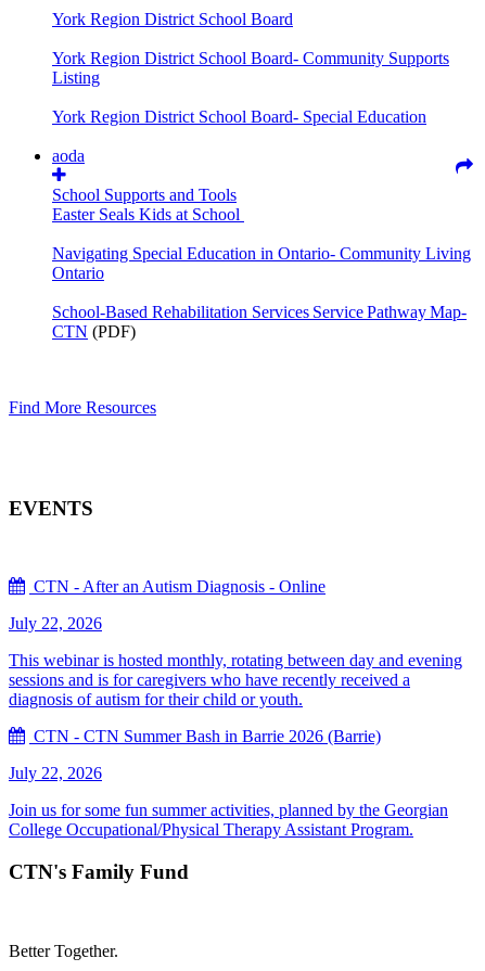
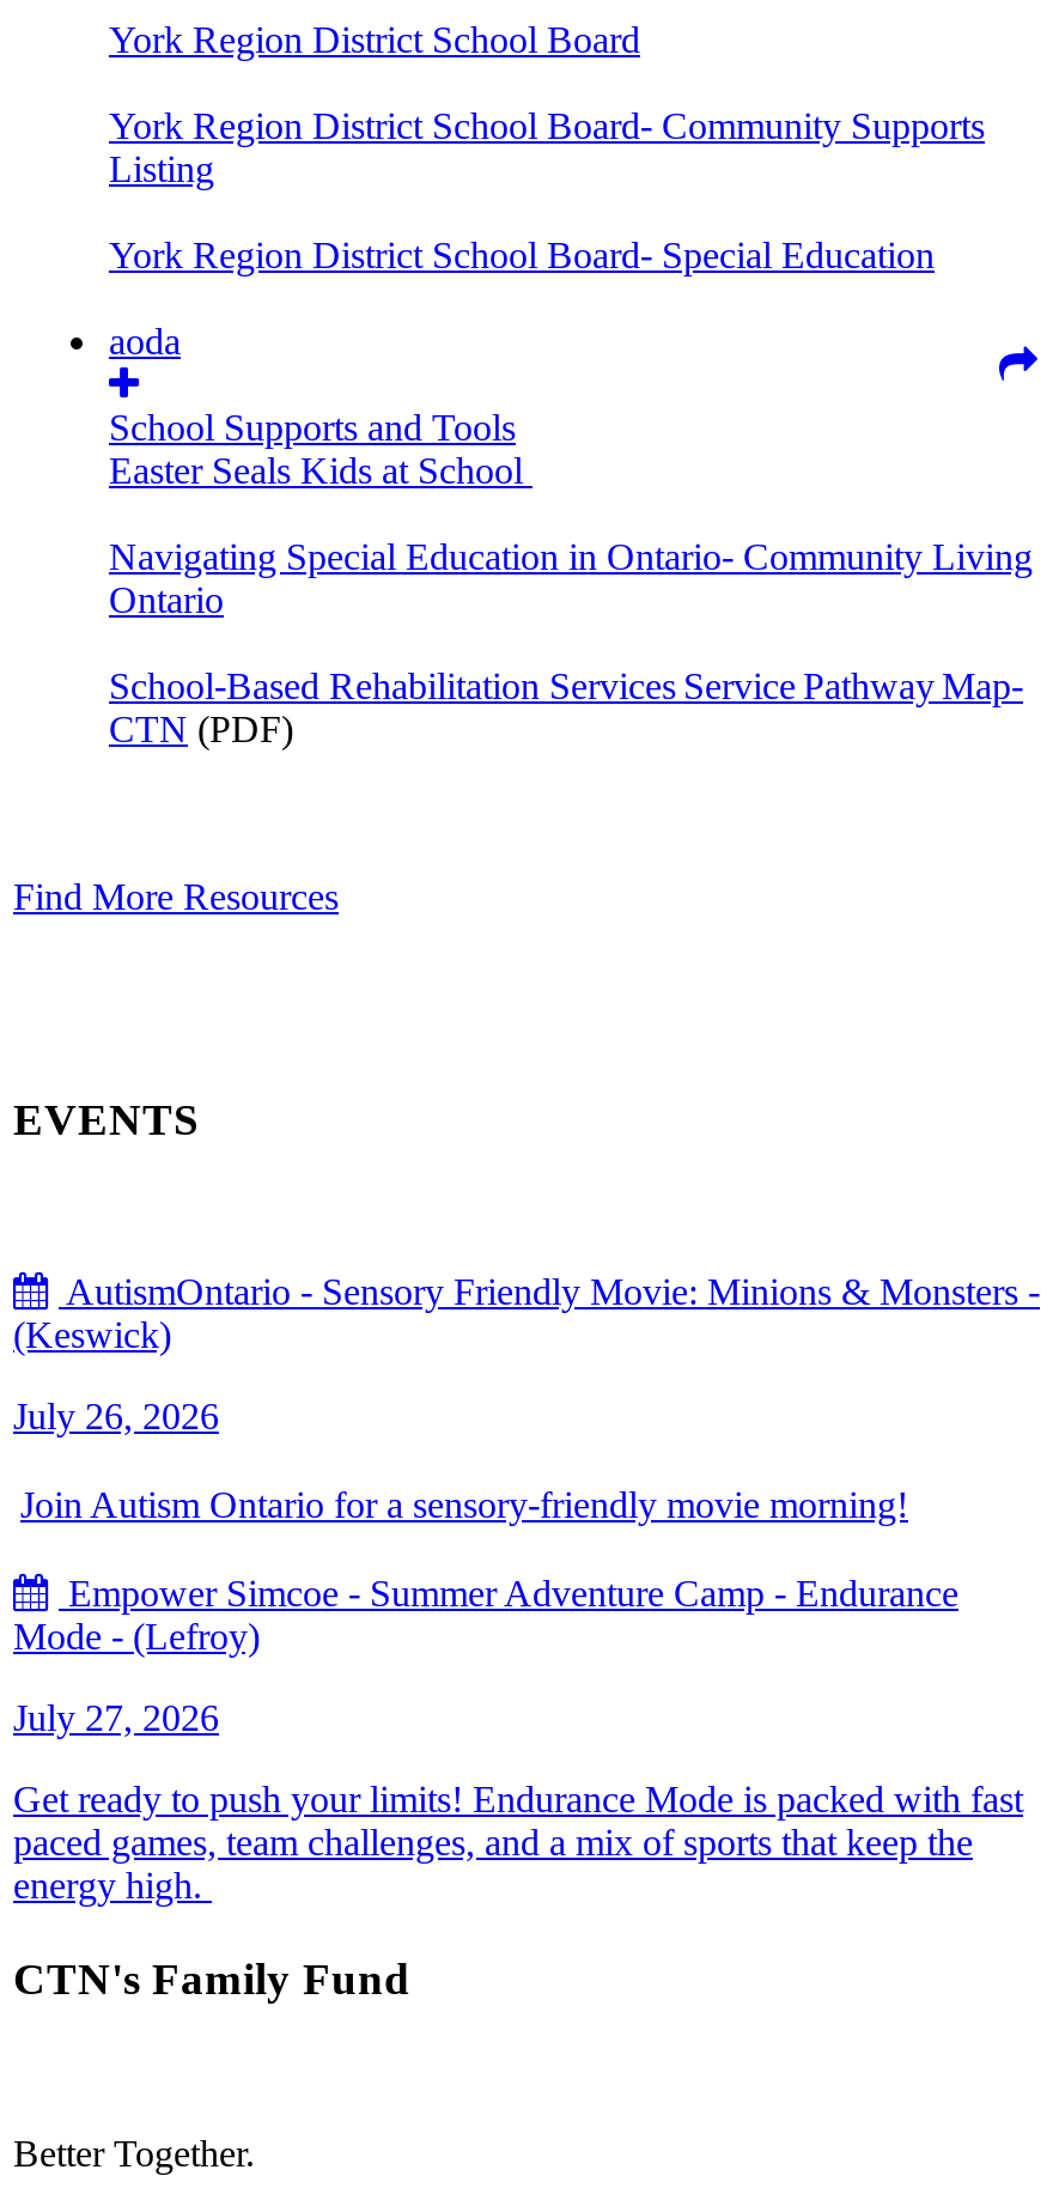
- CTN - After an Autism Diagnosis - Online
+ AutismOntario - Sensory Friendly Movie: Minions & Monsters -
+ (Keswick)

- July 22, 2026
+ July 26, 2026

- This webinar is hosted monthly, rotating between day and evening
- sessions and is for caregivers who have recently received a
- diagnosis of autism for their child or youth.
+ Join Autism Ontario for a sensory-friendly movie morning!

- CTN - CTN Summer Bash in Barrie 2026 (Barrie)
+ Empower Simcoe - Summer Adventure Camp - Endurance
+ Mode - (Lefroy)

- July 22, 2026
+ July 27, 2026

- Join us for some fun summer activities, planned by the Georgian
- College Occupational/Physical Therapy Assistant Program.
+ Get ready to push your limits! Endurance Mode is packed with fast
+ paced games, team challenges, and a mix of sports that keep the
+ energy high.
